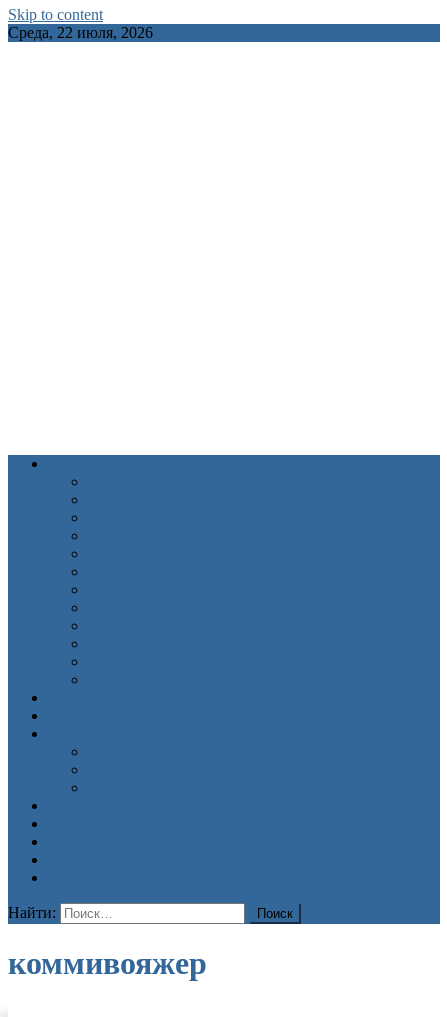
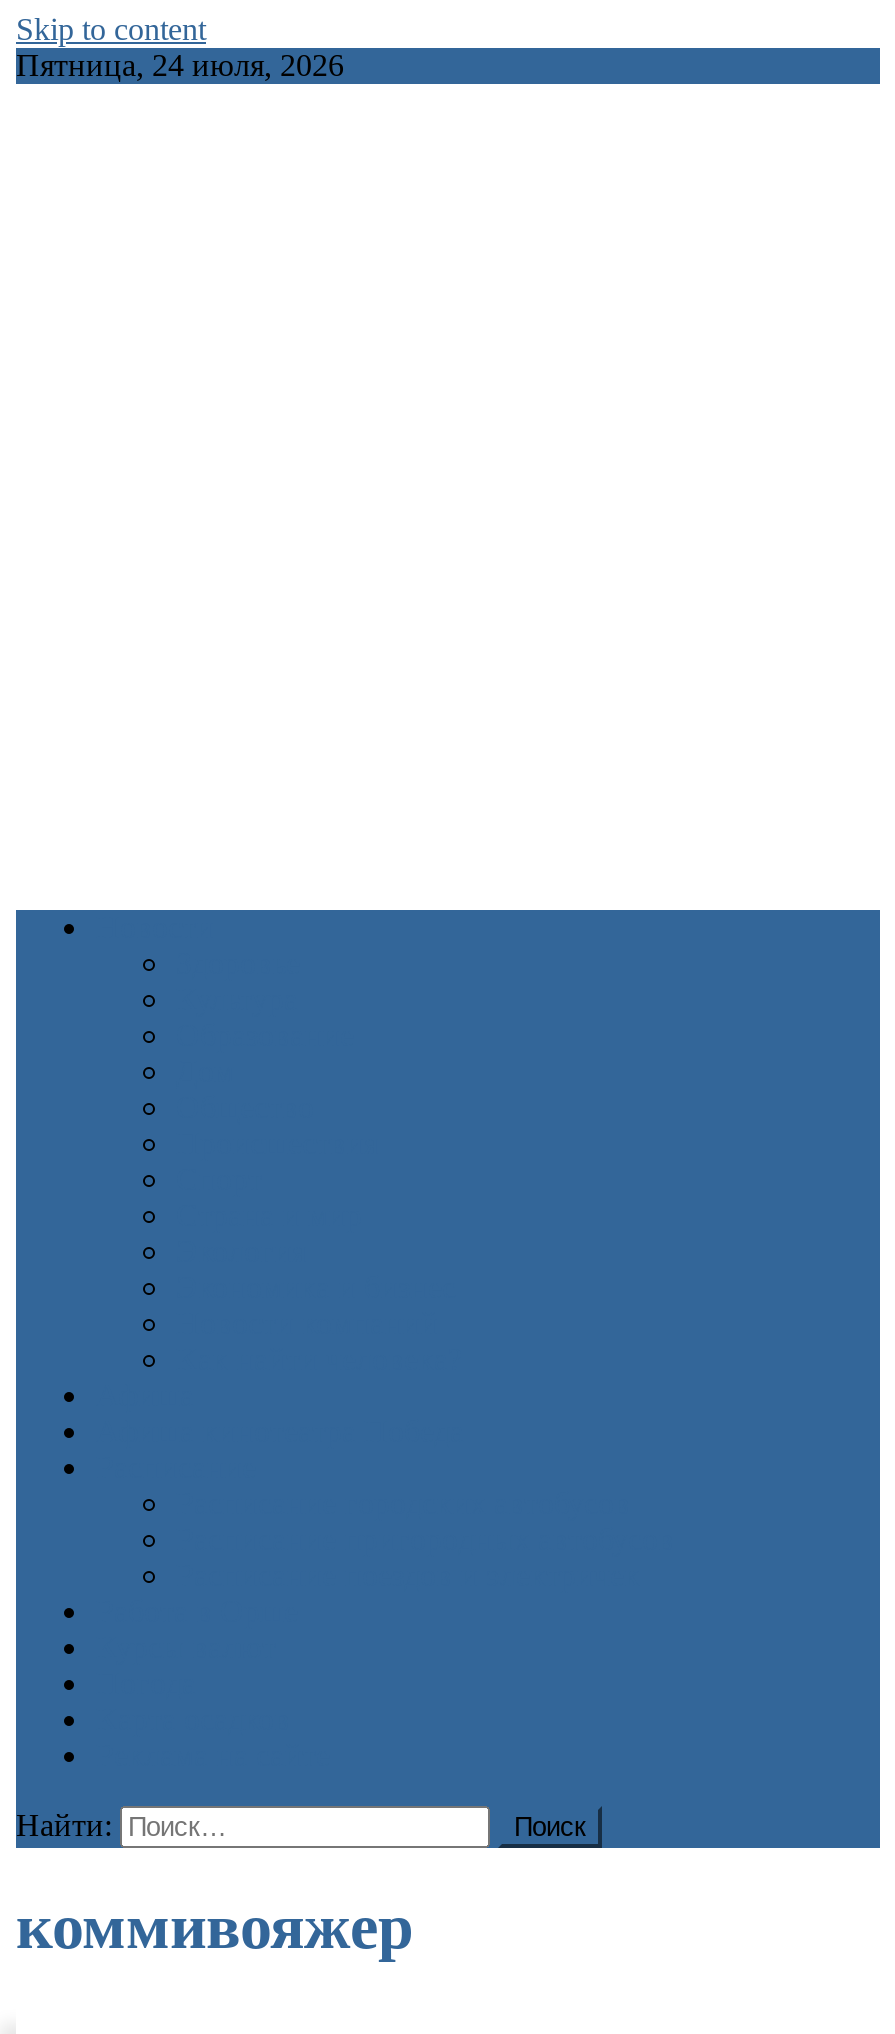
- Среда, 22 июля, 2026
+ Пятница, 24 июля, 2026
